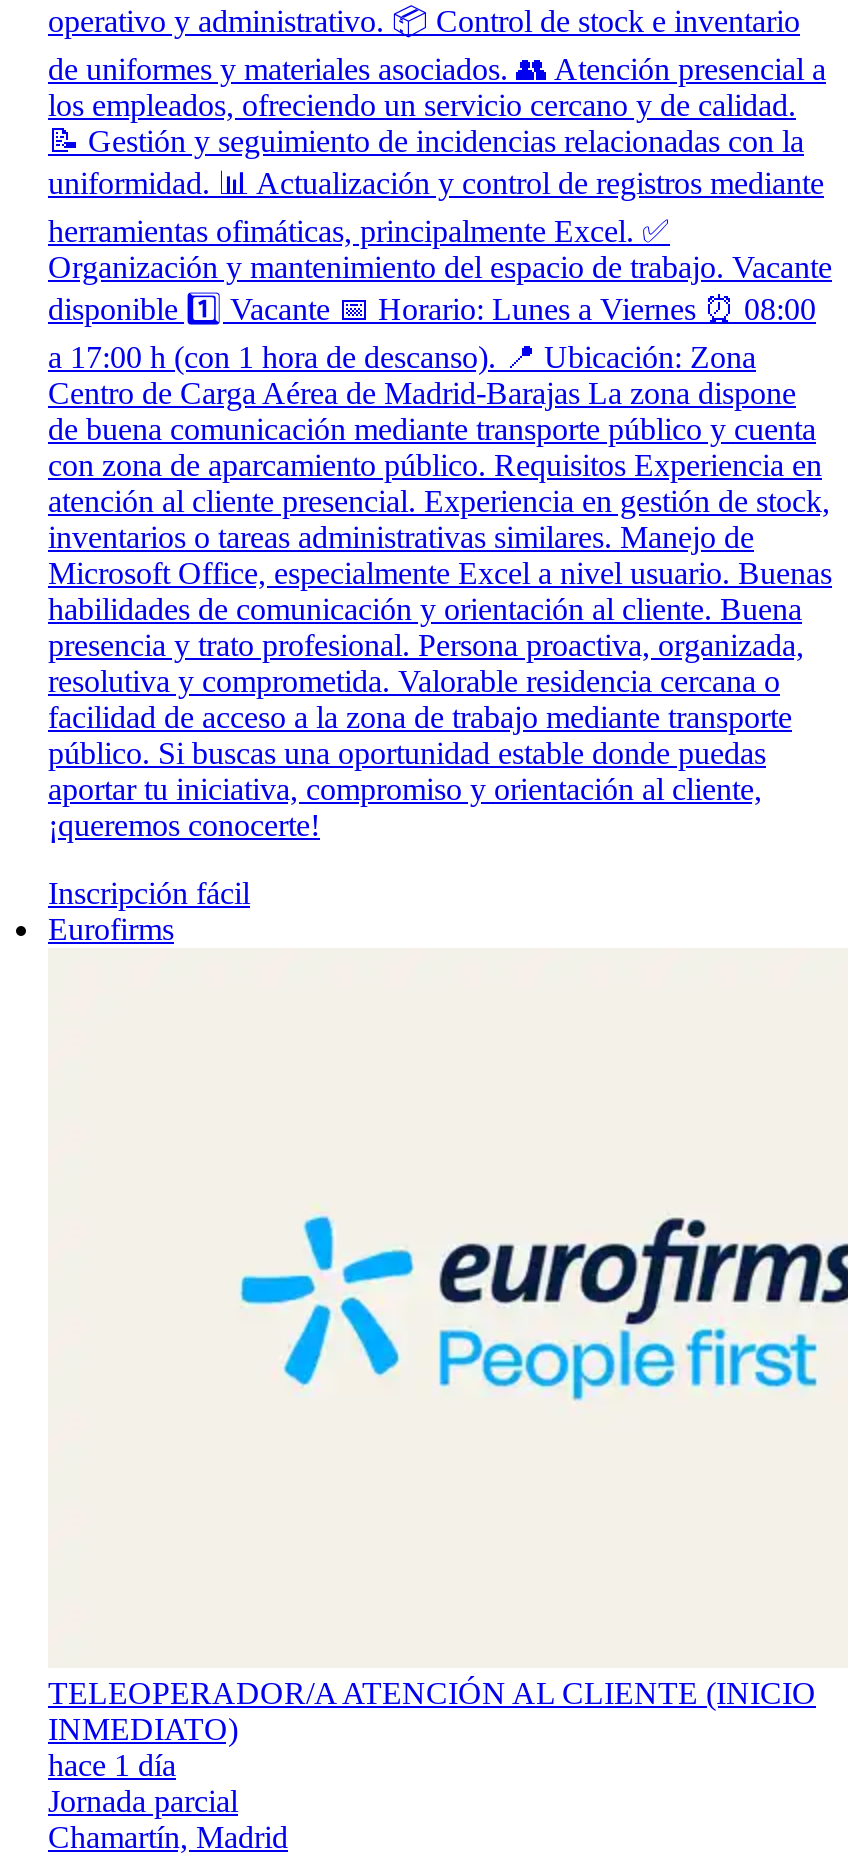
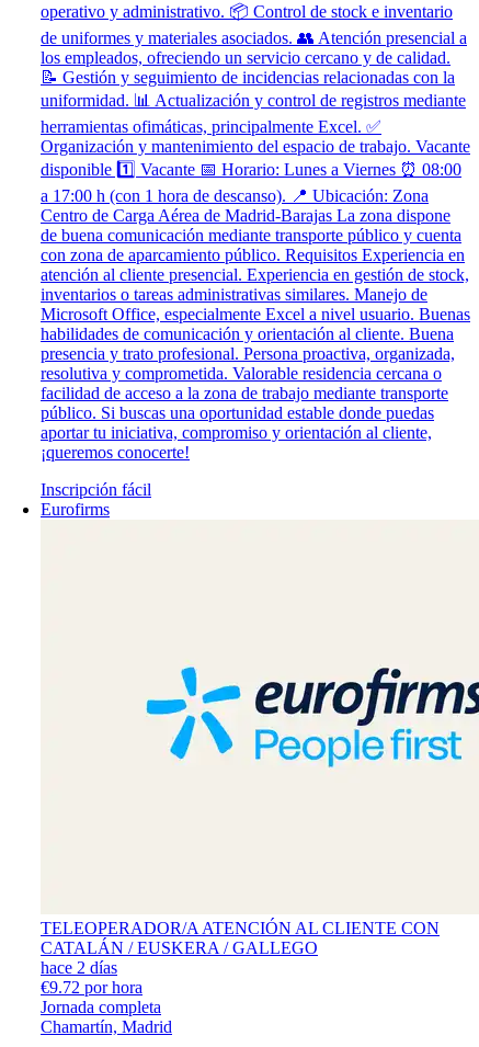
- TELEOPERADOR/A ATENCIÓN AL CLIENTE (INICIO
- INMEDIATO)
- hace 1 día
- Jornada parcial
+ TELEOPERADOR/A ATENCIÓN AL CLIENTE CON
+ CATALÁN / EUSKERA / GALLEGO
+ hace 2 días
+ €9.72 por hora
+ Jornada completa
